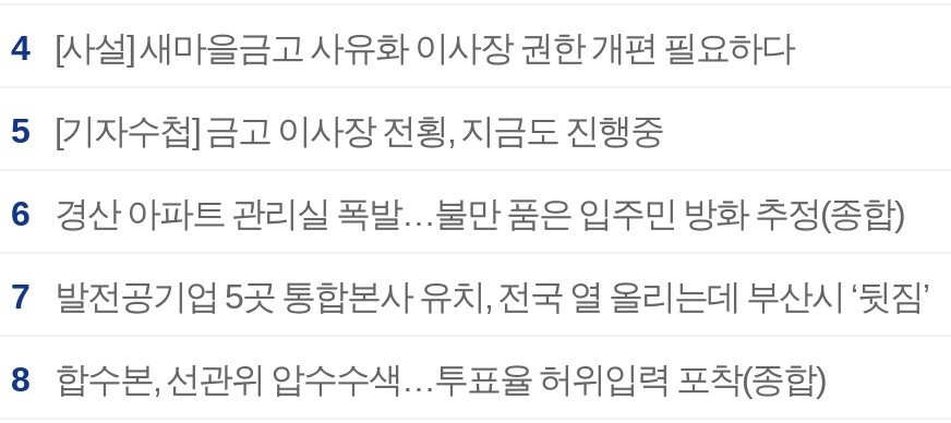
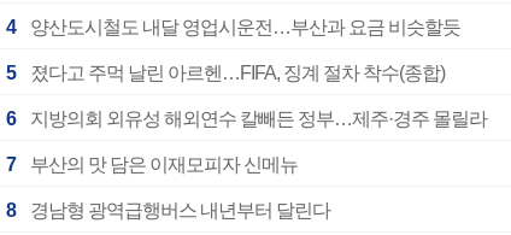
- [사설] 새마을금고 사유화 이사장 권한 개편 필요하다
+ 양산도시철도 내달 영업시운전…부산과 요금 비슷할듯

- [기자수첩] 금고 이사장 전횡, 지금도 진행중
+ 졌다고 주먹 날린 아르헨…FIFA, 징계 절차 착수(종합)

- 경산 아파트 관리실 폭발…불만 품은 입주민 방화 추정(종합)
+ 지방의회 외유성 해외연수 칼빼든 정부…제주·경주 몰릴라

- 발전공기업 5곳 통합본사 유치, 전국 열 올리는데 부산시 ‘뒷짐’
+ 부산의 맛 담은 이재모피자 신메뉴

- 합수본, 선관위 압수수색…투표율 허위입력 포착(종합)
+ 경남형 광역급행버스 내년부터 달린다
